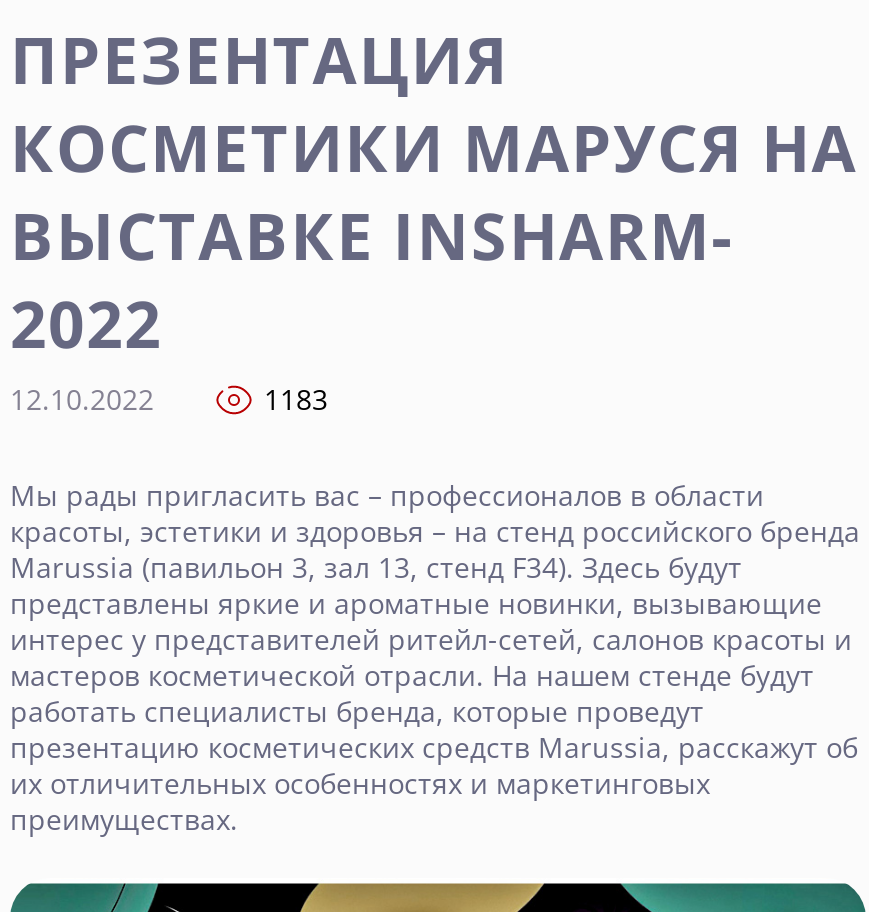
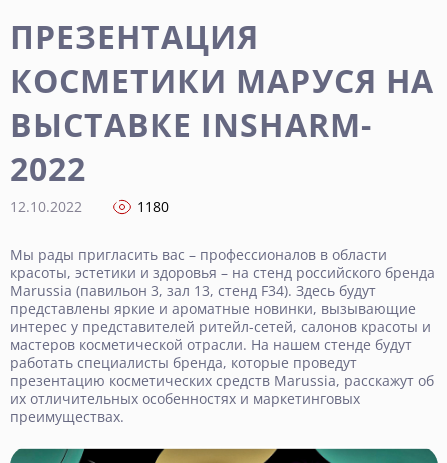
- 1183
+ 1180
